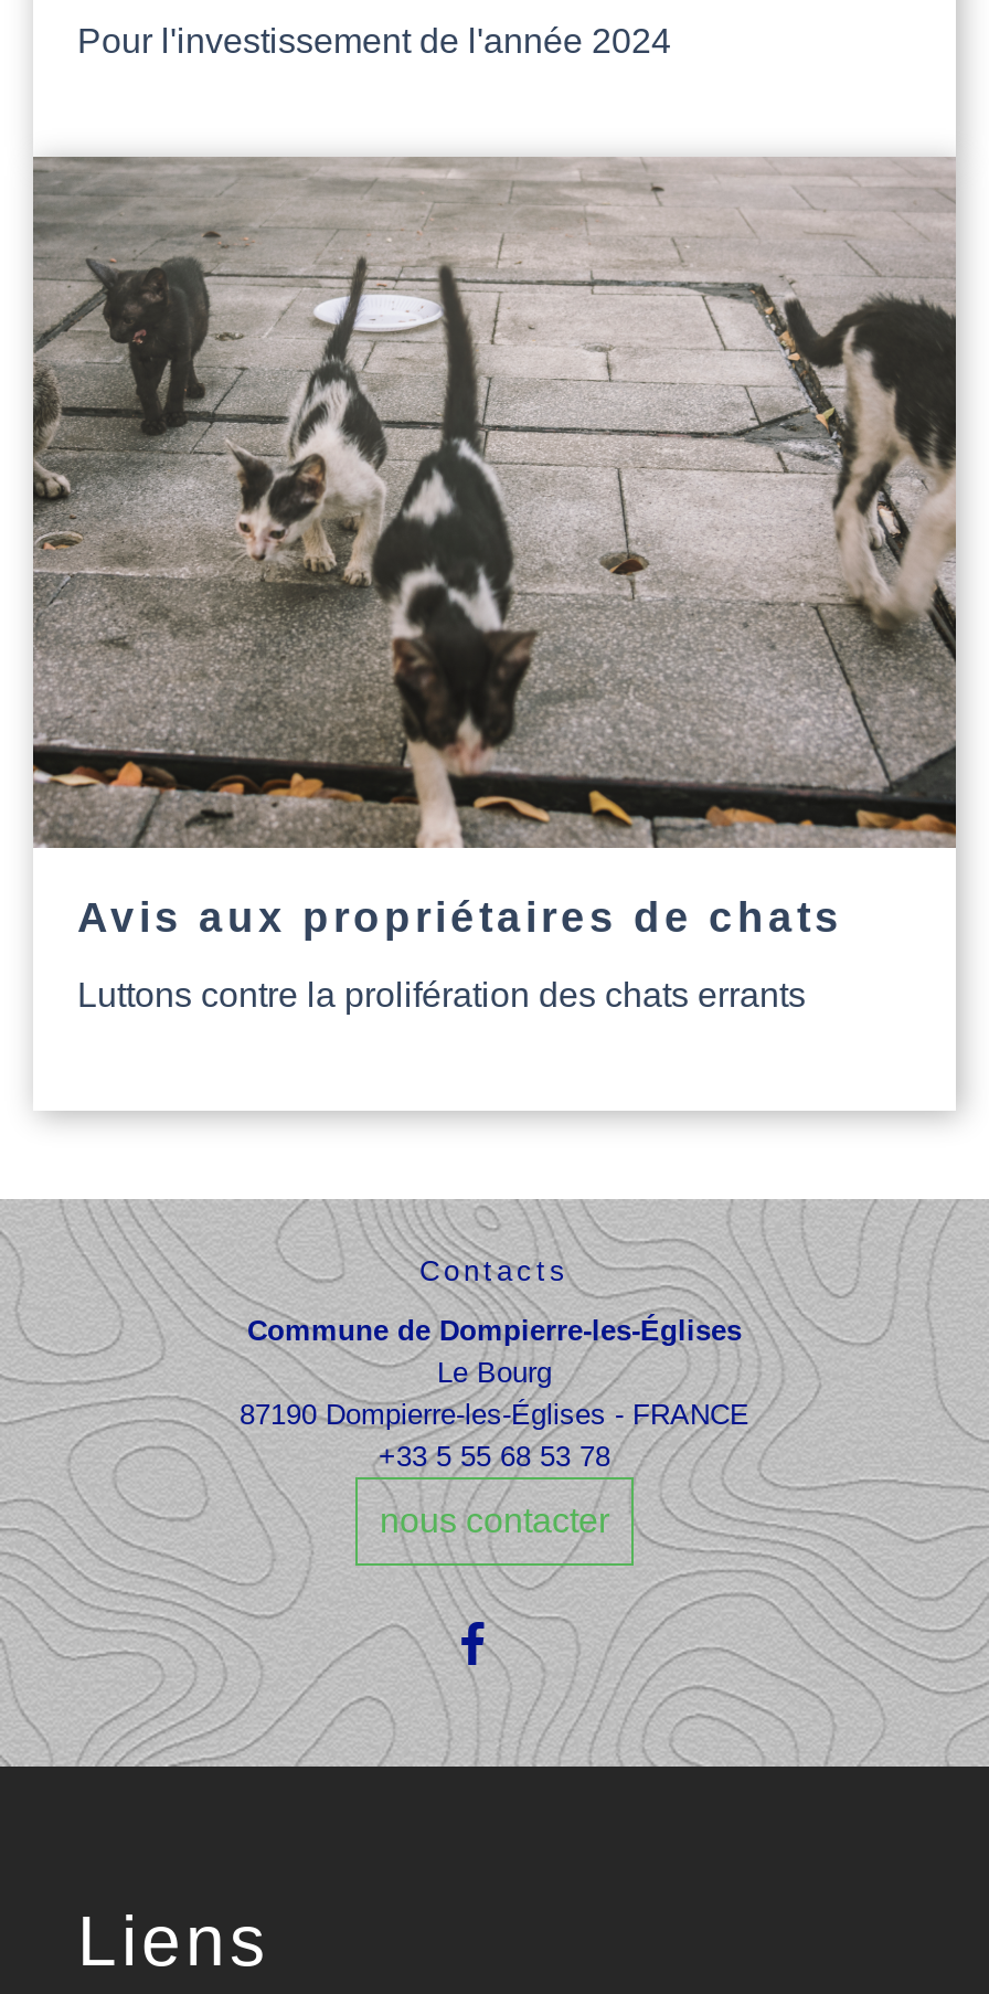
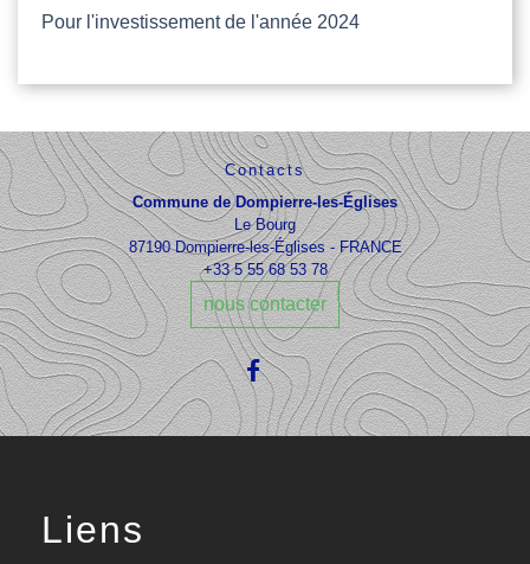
- [image]
- Avis aux propriétaires de chats
- Luttons contre la prolifération des chats errants
